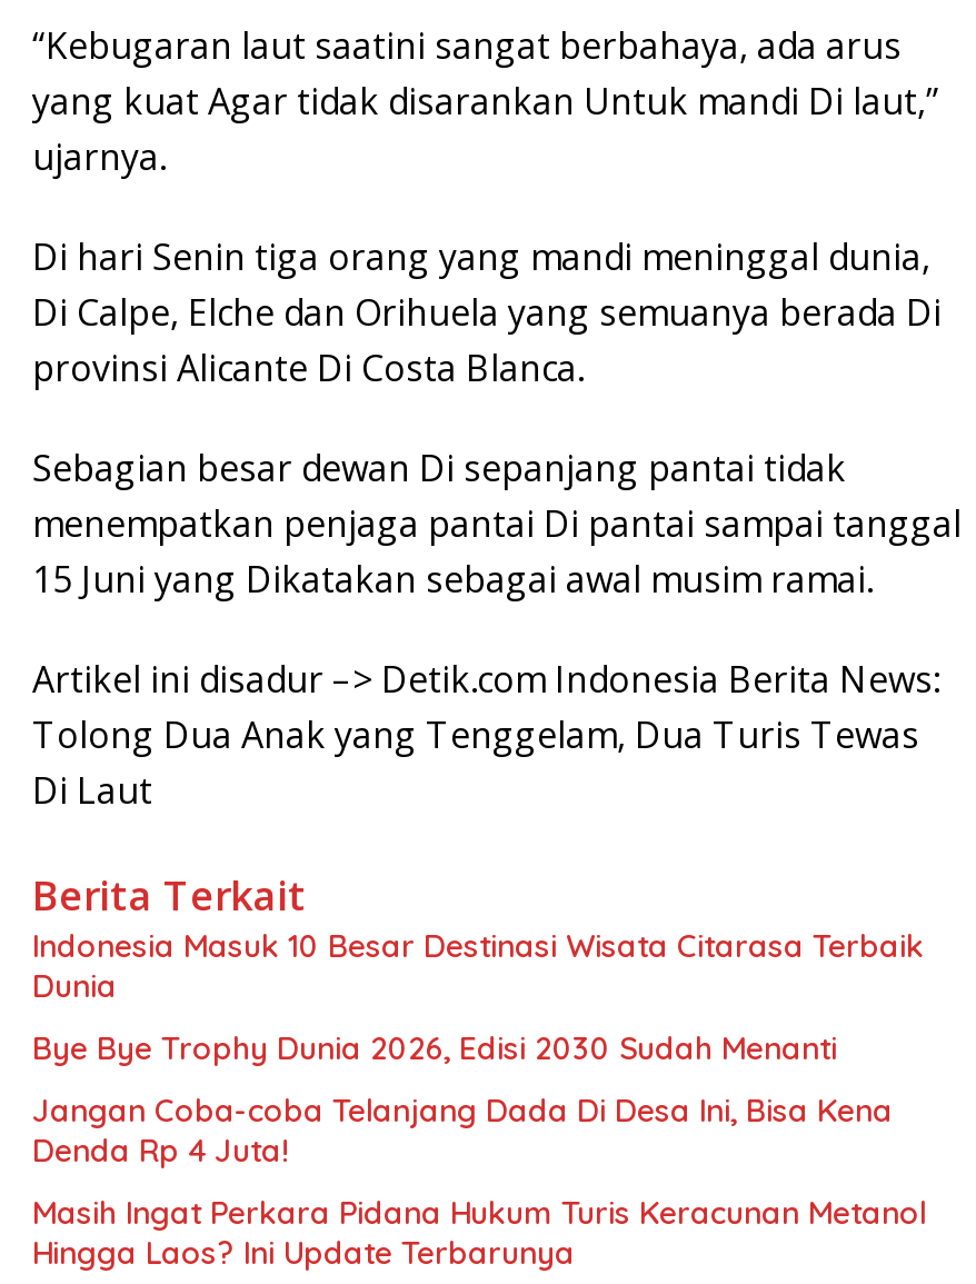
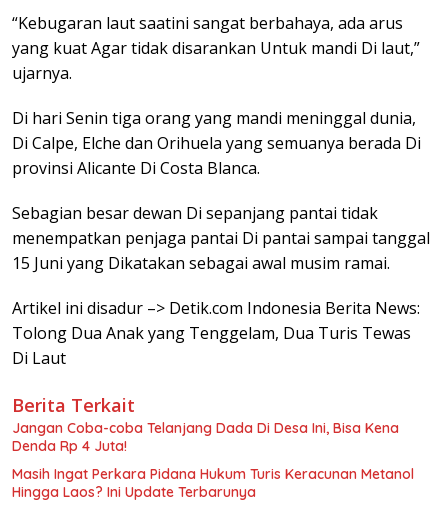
- Indonesia Masuk 10 Besar Destinasi Wisata Citarasa Terbaik
- Dunia
- Bye Bye Trophy Dunia 2026, Edisi 2030 Sudah Menanti
